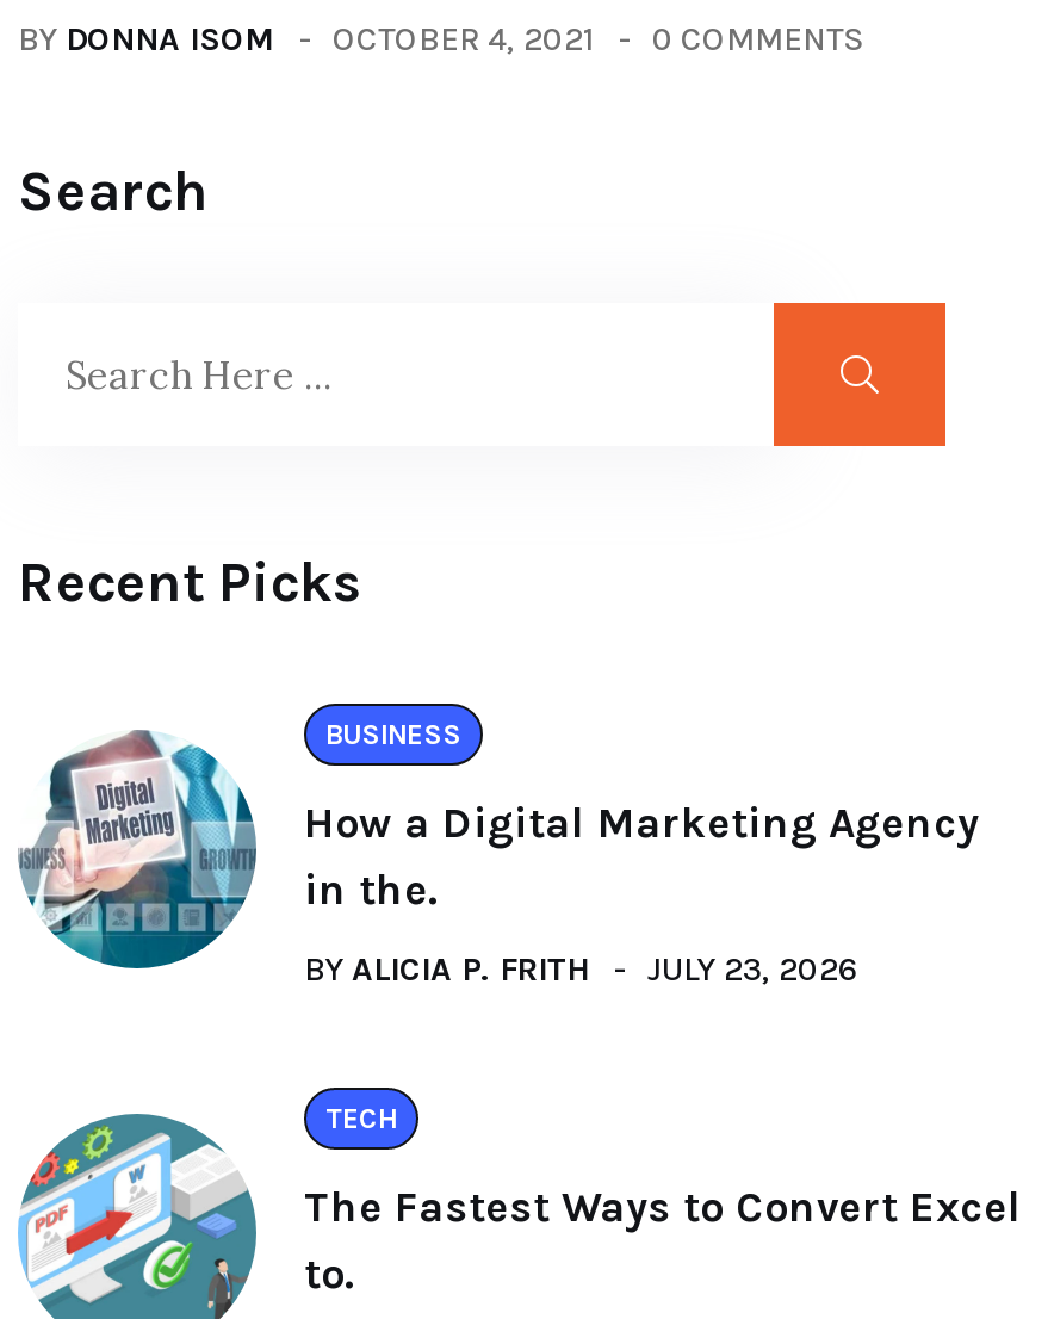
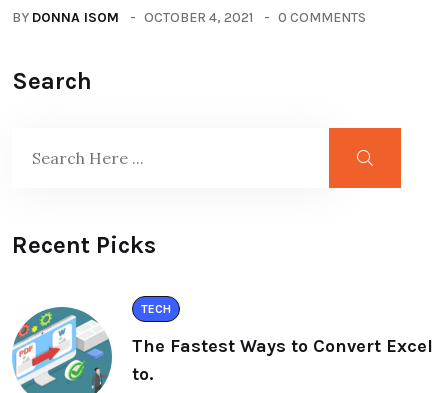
- [image]
- BUSINESS
- How a Digital Marketing Agency
- in the.
- BY ALICIA P. FRITH
- JULY 23, 2026
